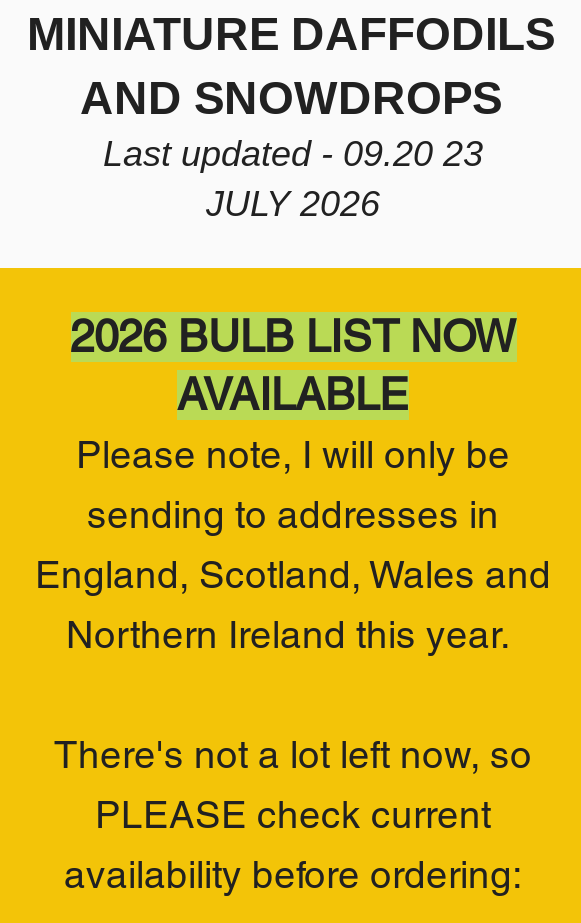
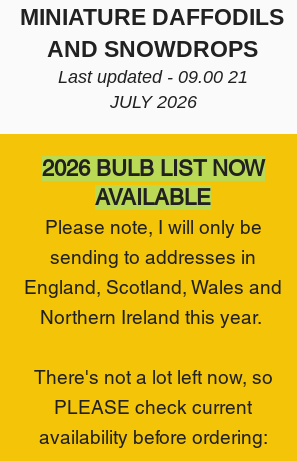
- Last updated - 09.20 23
+ Last updated - 09.00 21
